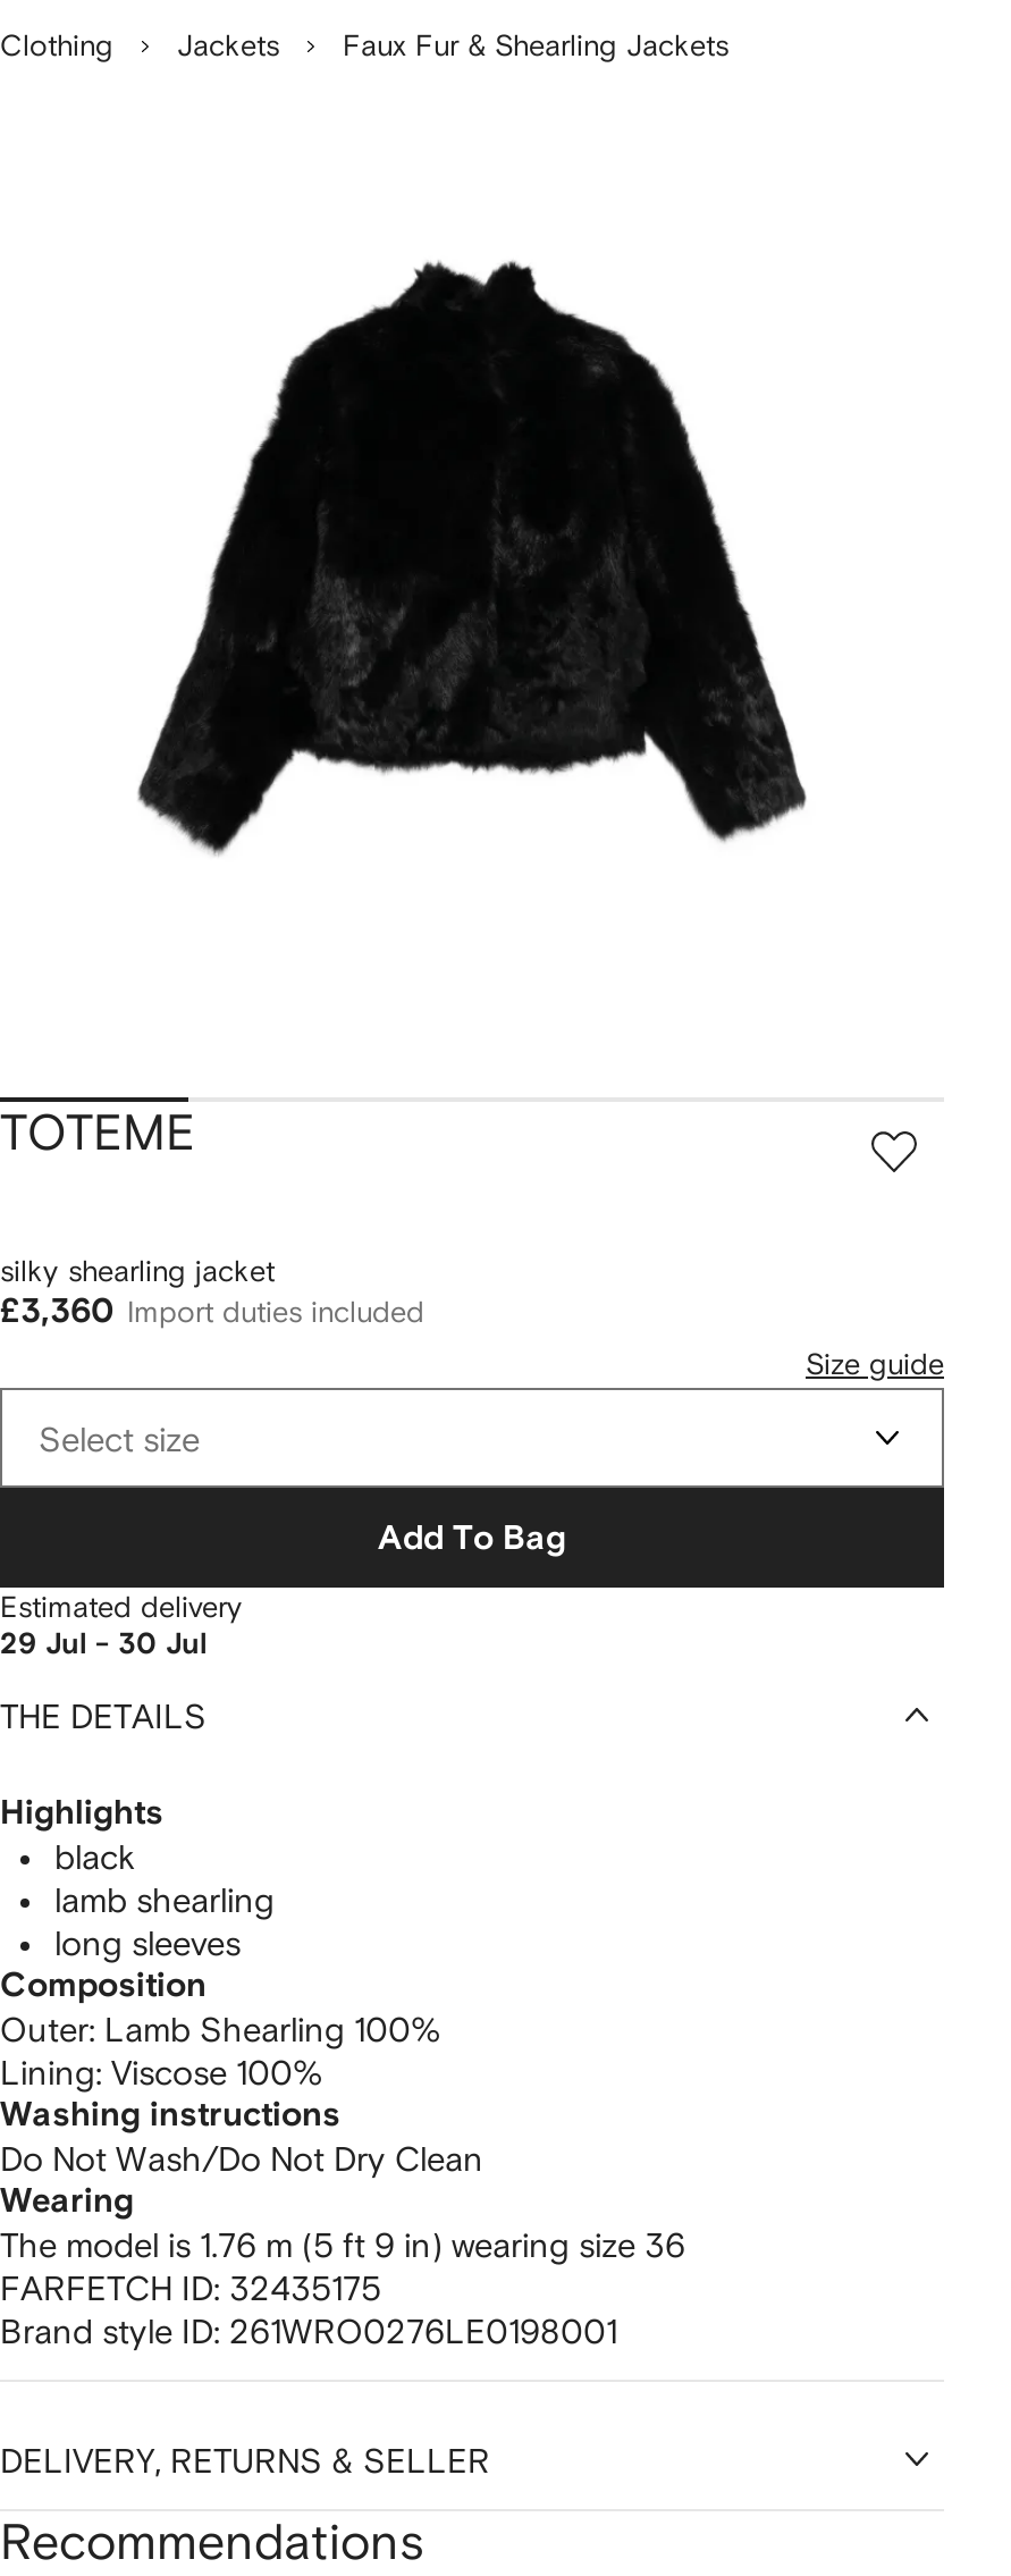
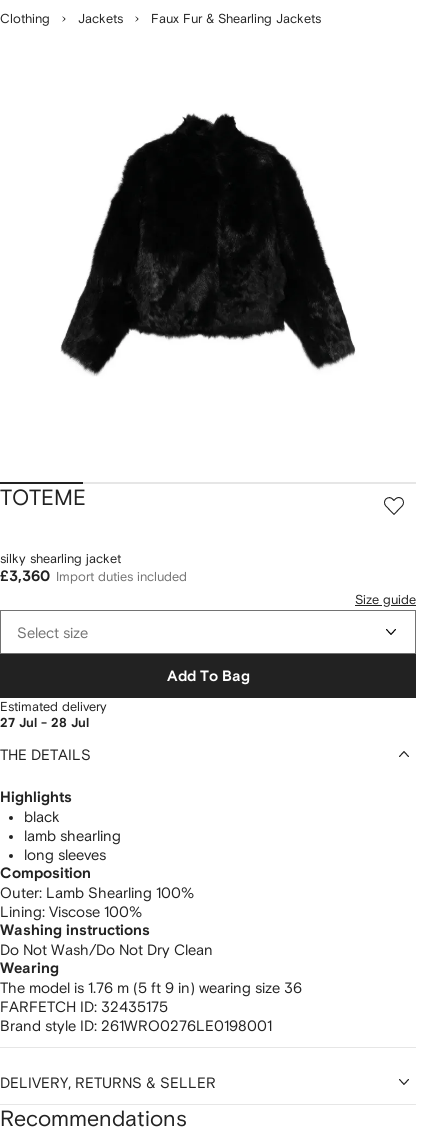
- 29 Jul - 30 Jul
+ 27 Jul - 28 Jul
